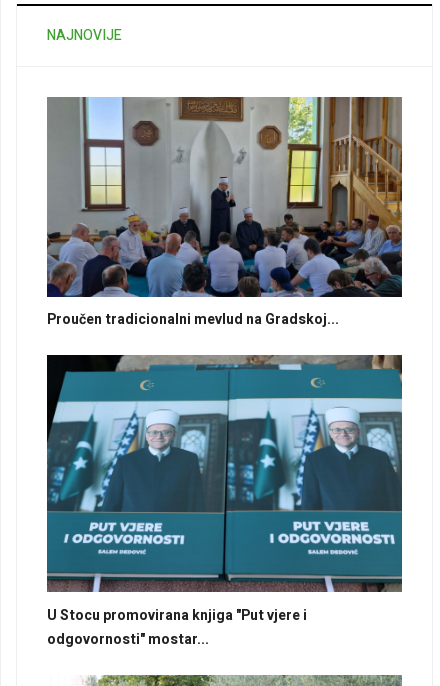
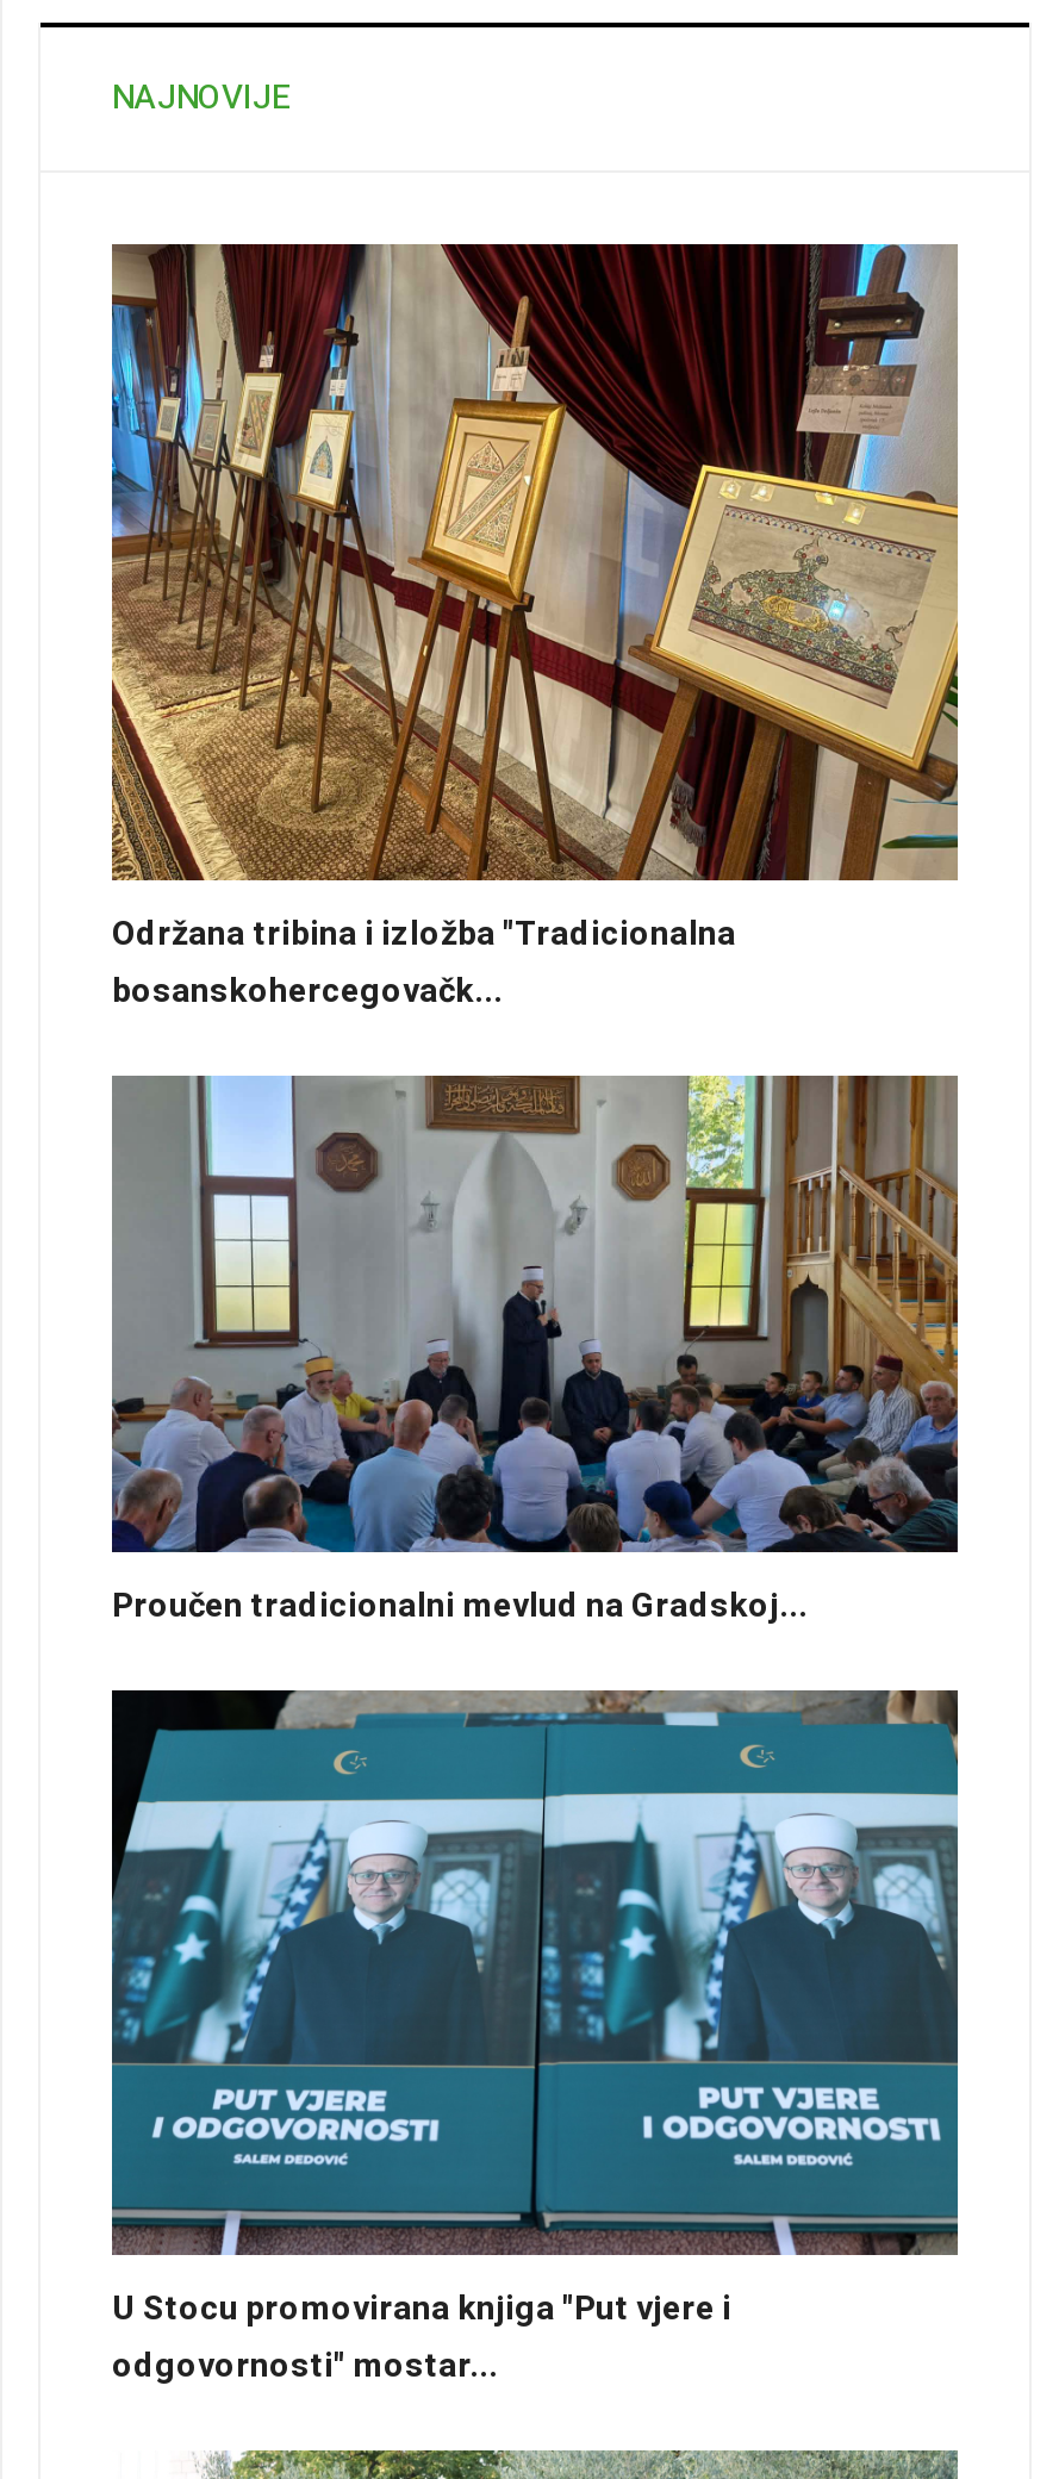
+ [image]
+ Održana tribina i izložba "Tradicionalna
+ bosanskohercegovačk...
